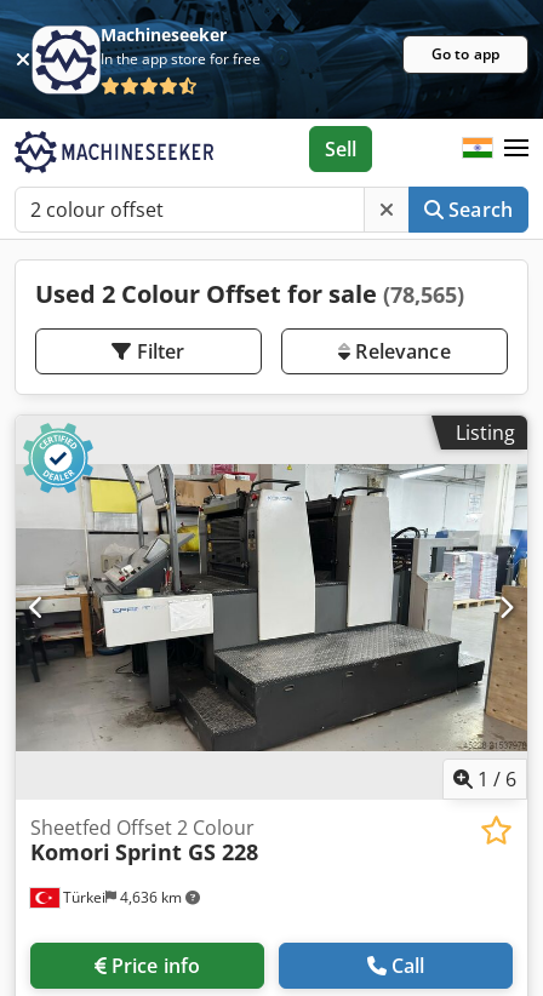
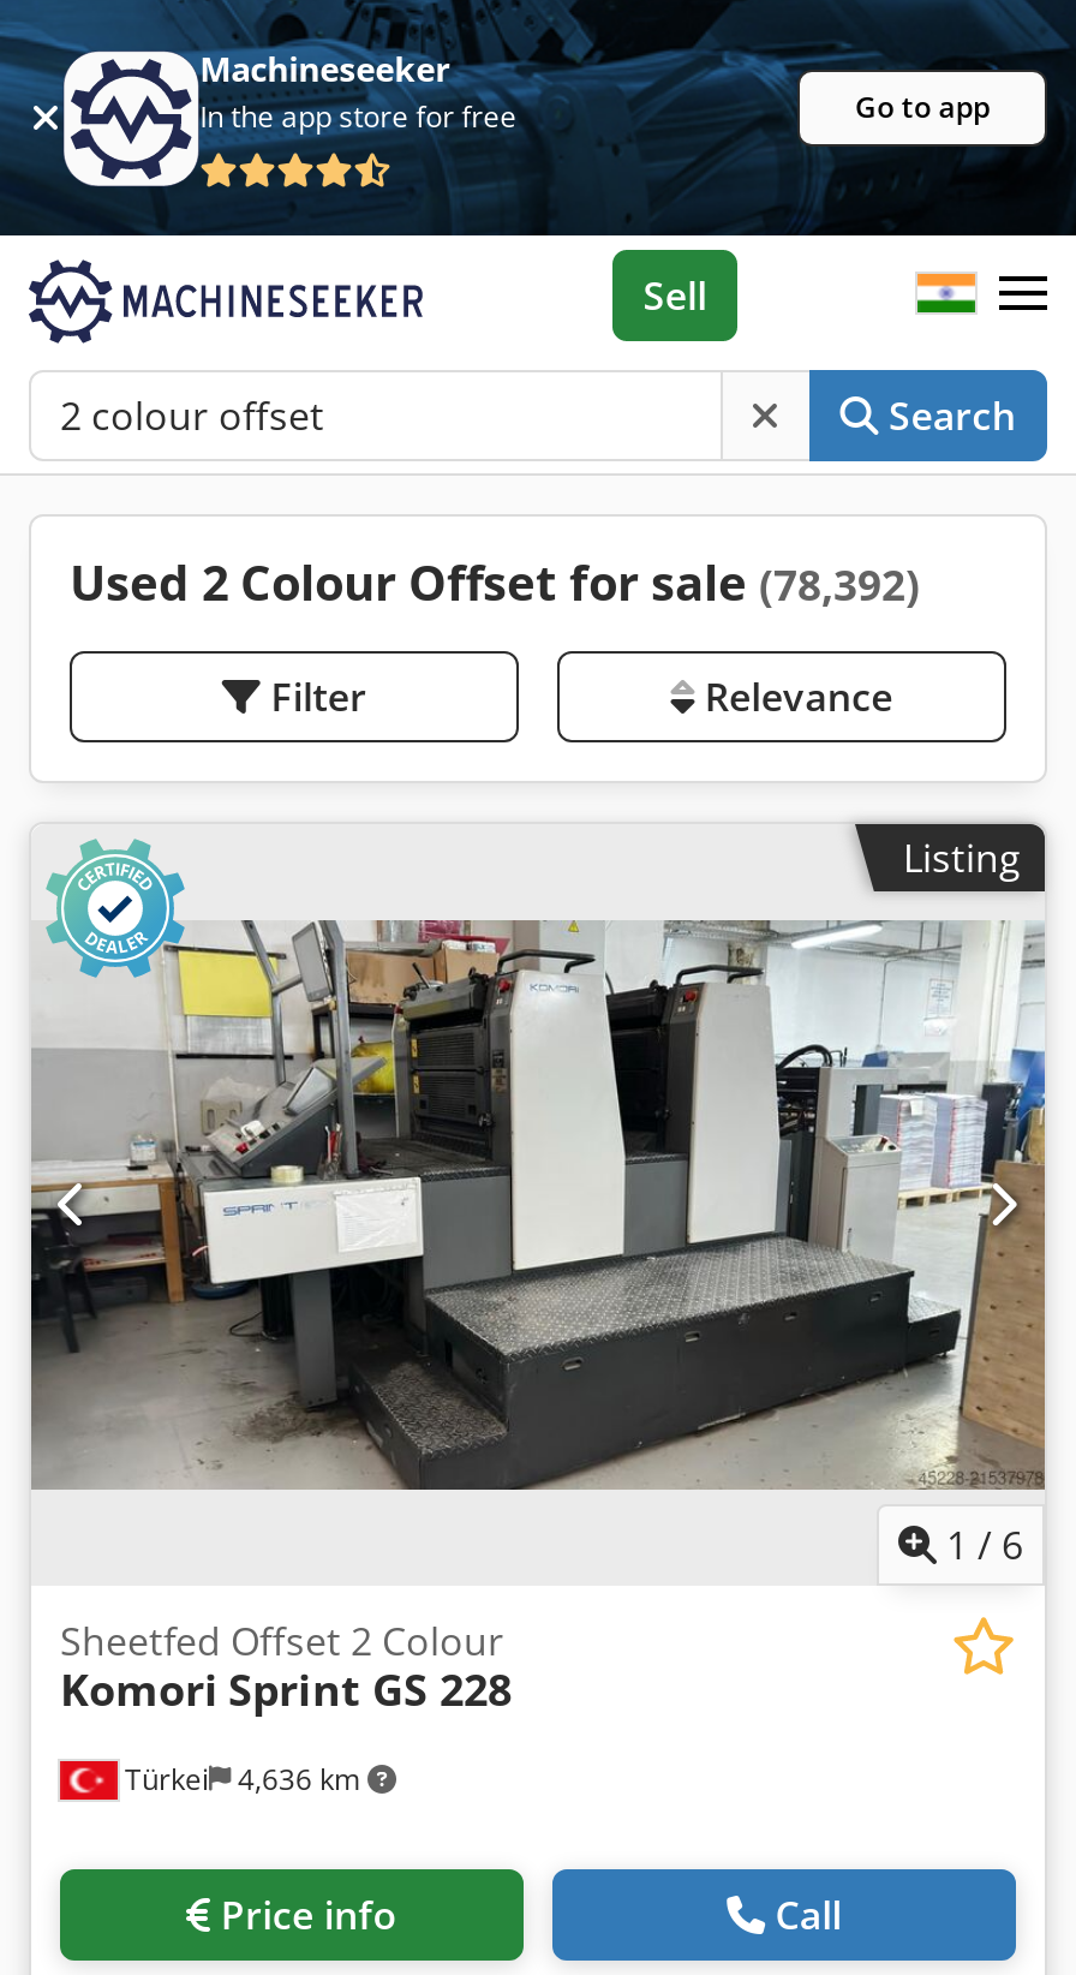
- Used 2 Colour Offset for sale (78,565)
+ Used 2 Colour Offset for sale (78,392)
